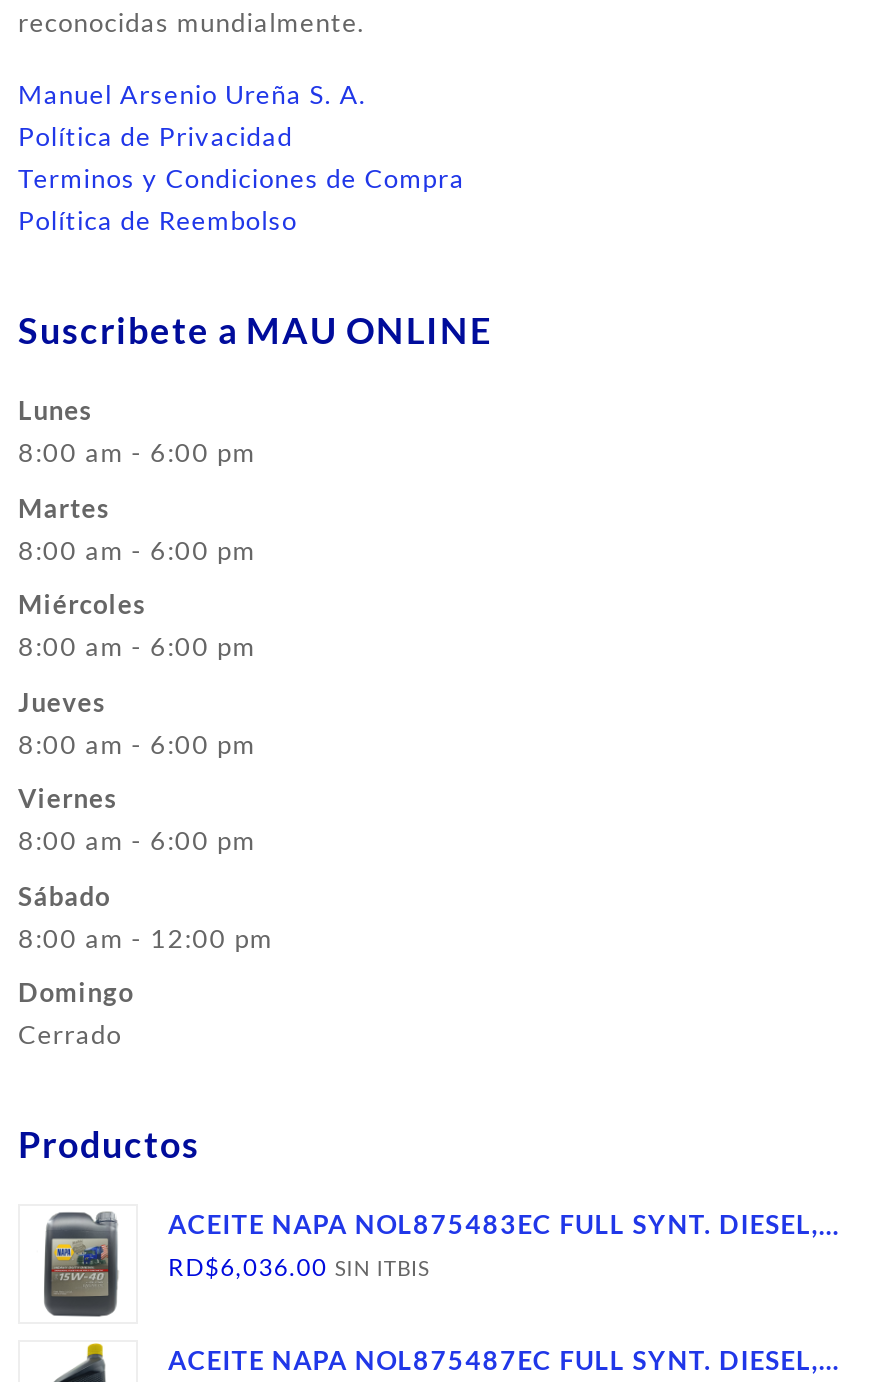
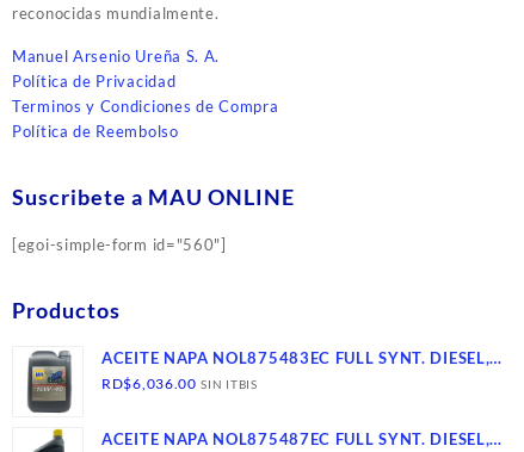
- Lunes
- 8:00 am - 6:00 pm
- Martes
- 8:00 am - 6:00 pm
- Miércoles
- 8:00 am - 6:00 pm
- Jueves
- 8:00 am - 6:00 pm
- Viernes
- 8:00 am - 6:00 pm
- Sábado
- 8:00 am - 12:00 pm
- Domingo
- Cerrado
+ [egoi-simple-form id="560"]
